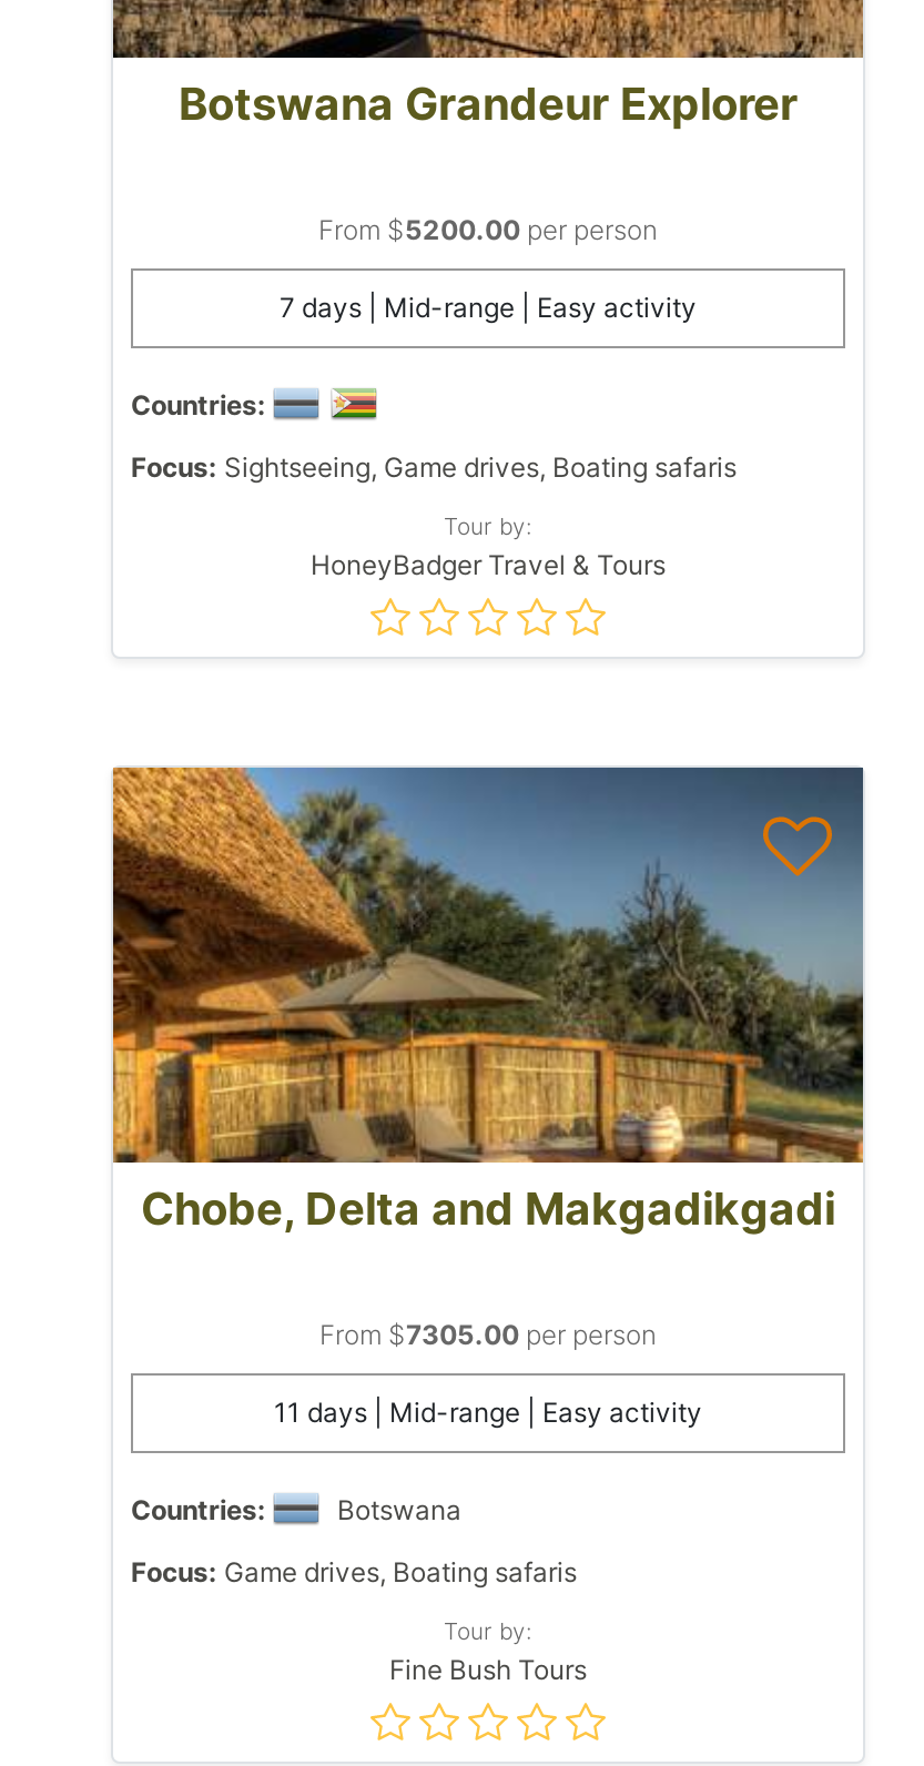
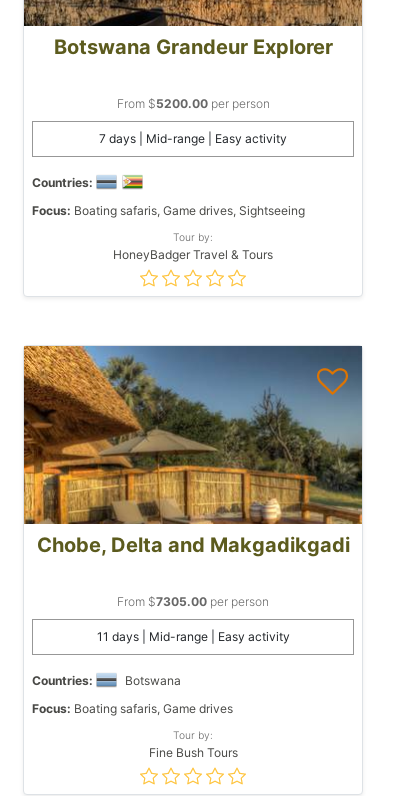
- Focus: Sightseeing, Game drives, Boating safaris
+ Focus: Boating safaris, Game drives, Sightseeing

- Focus: Game drives, Boating safaris
+ Focus: Boating safaris, Game drives
